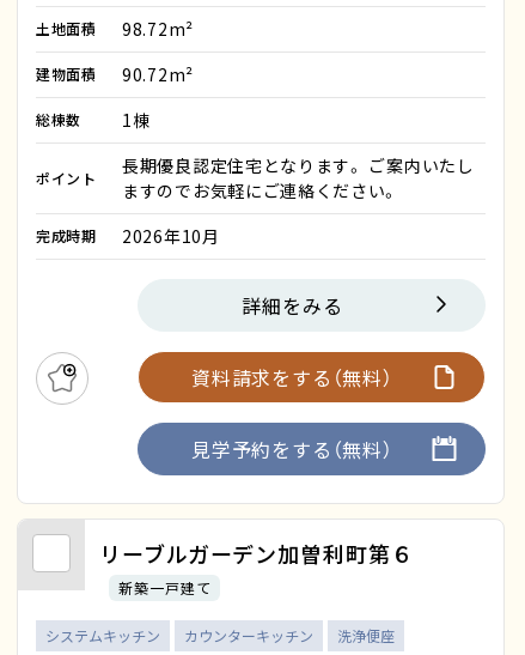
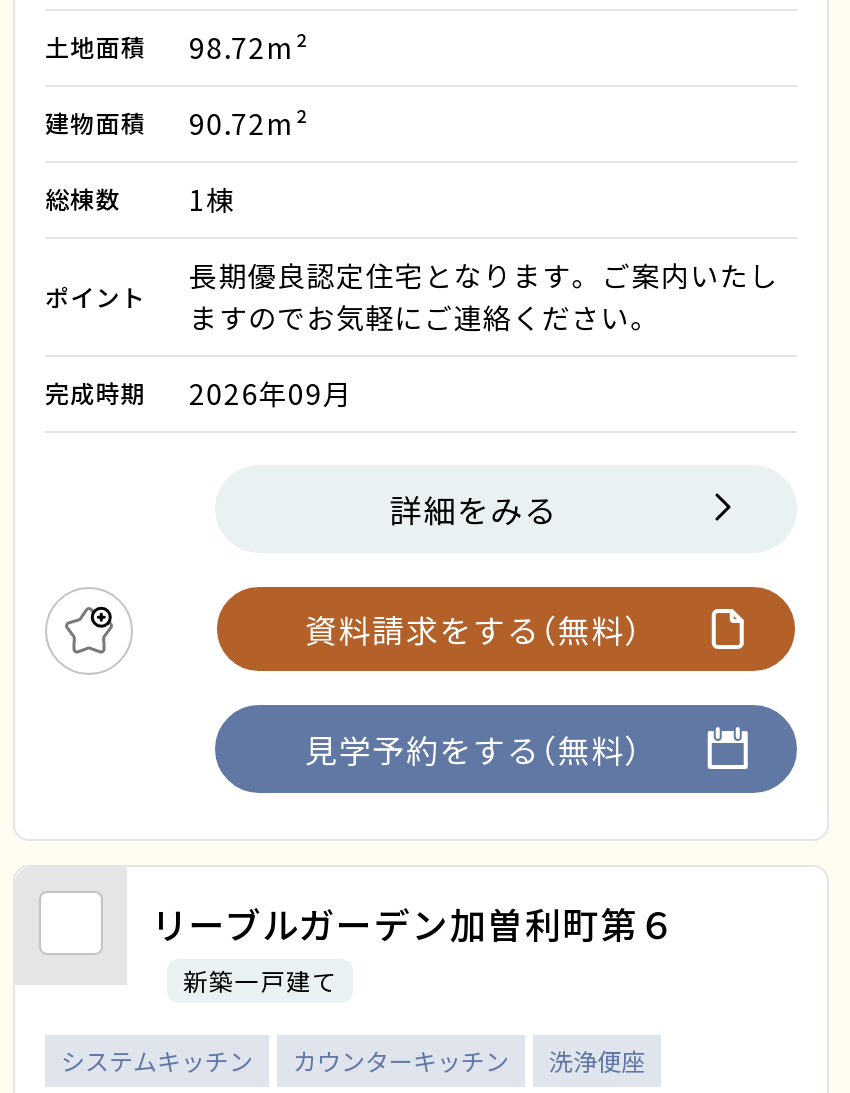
- 完成時期 2026年10月
+ 完成時期 2026年09月
